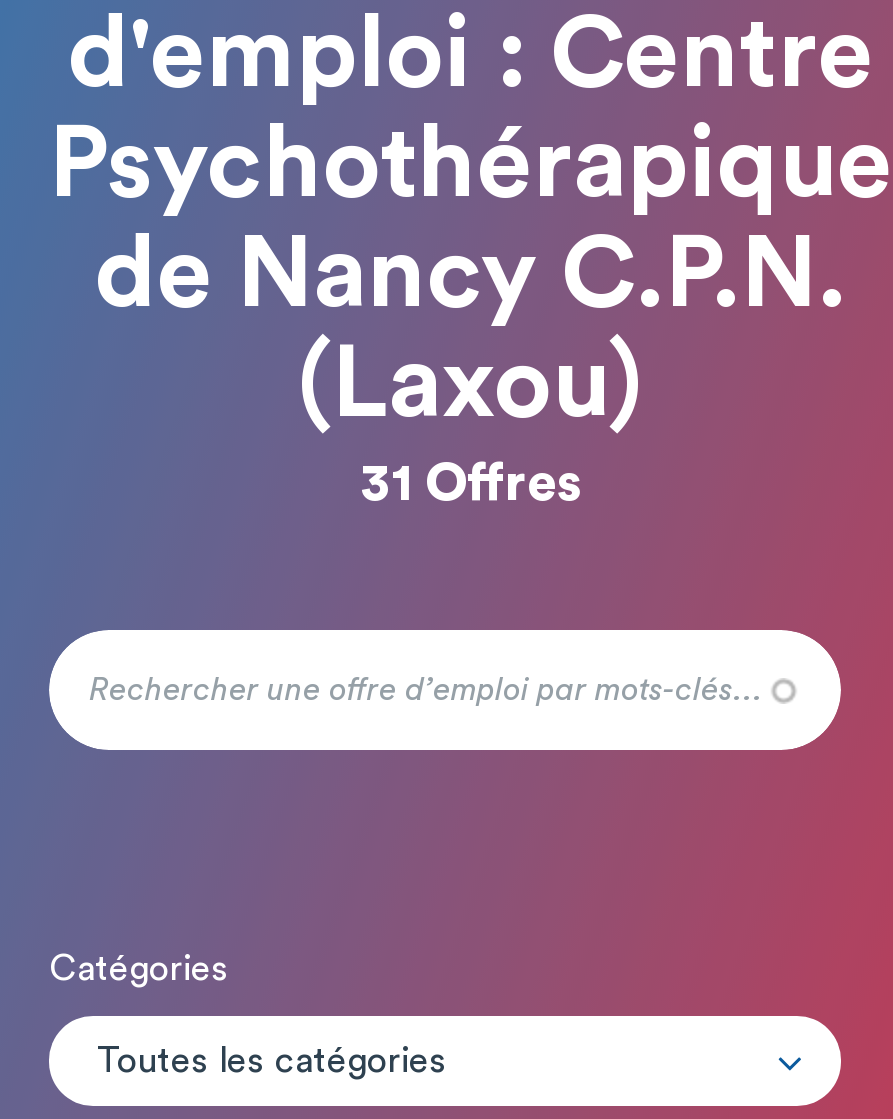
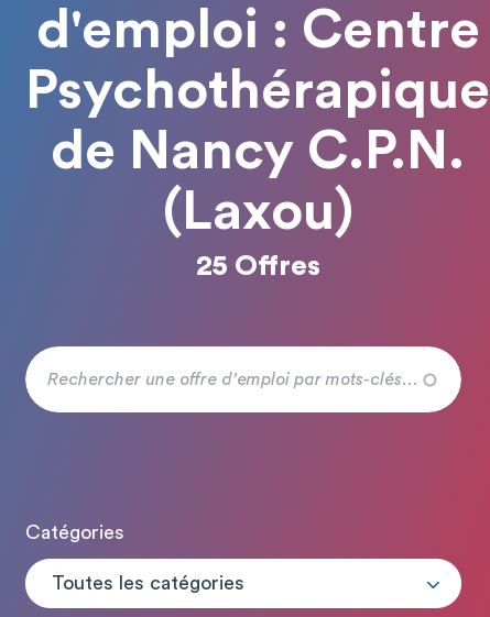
- 31 Offres
+ 25 Offres
